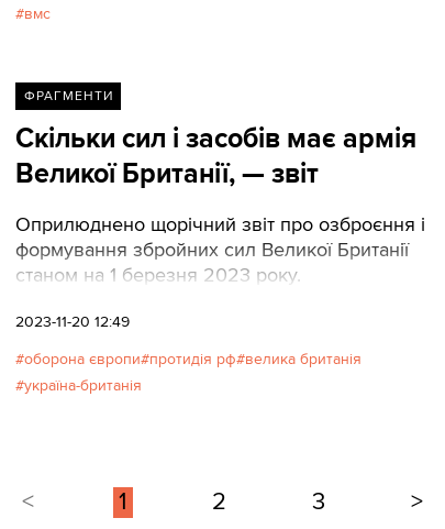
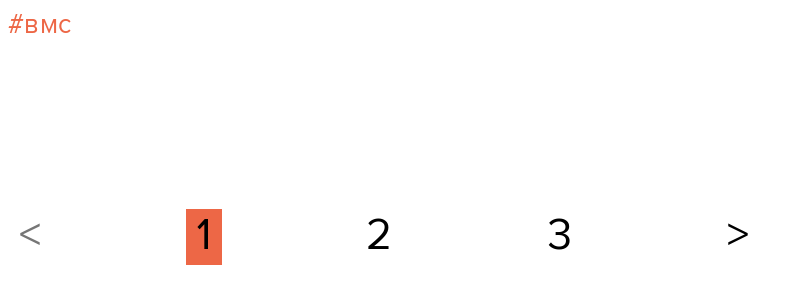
- ФРАГМЕНТИ
- Скільки сил і засобів має армія
- Великої Британії, — звіт
- Оприлюднено щорічний звіт про озброєння і
- формування збройних сил Великої Британії
- станом на 1 березня 2023 року.
- 2023-11-20 12:49
- оборона європи протидія рф велика британія
- україна-британія
